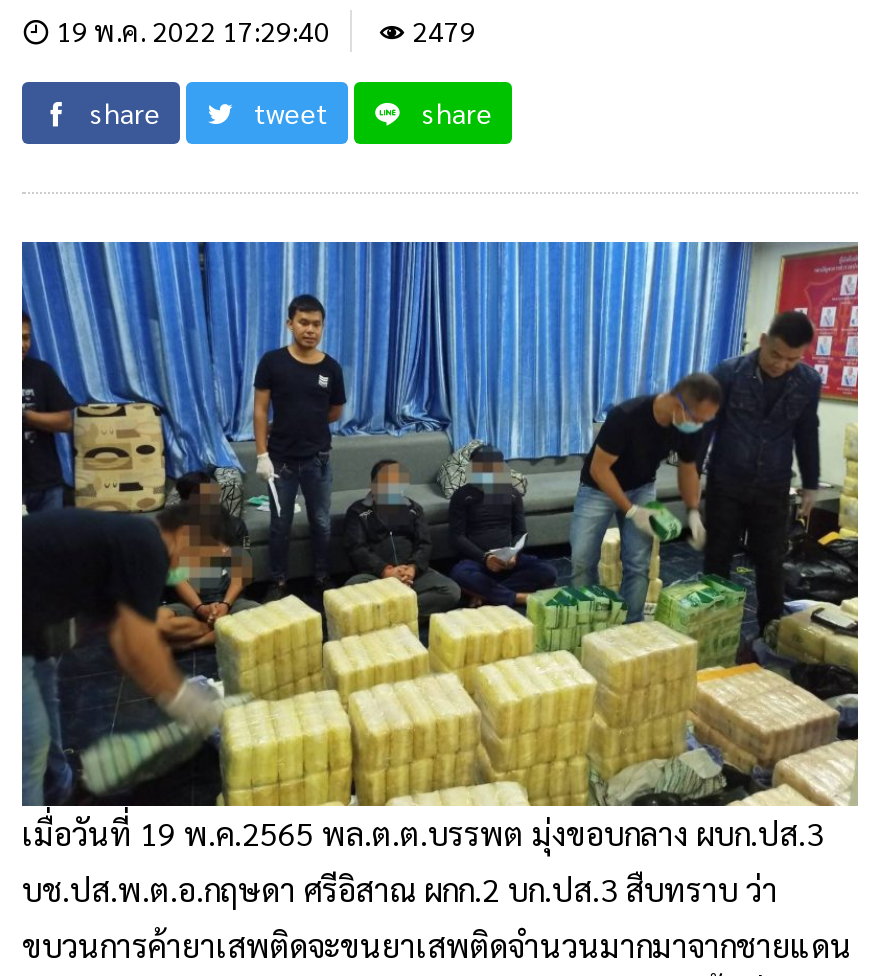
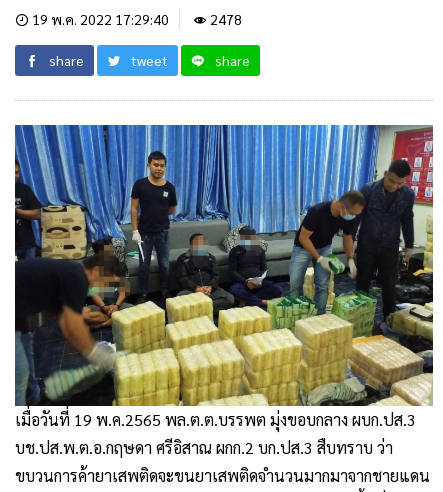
- 2479
+ 2478
